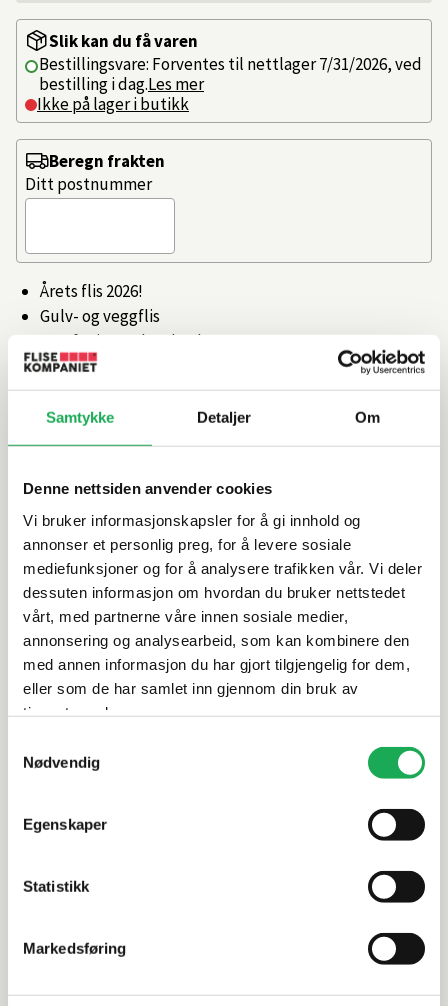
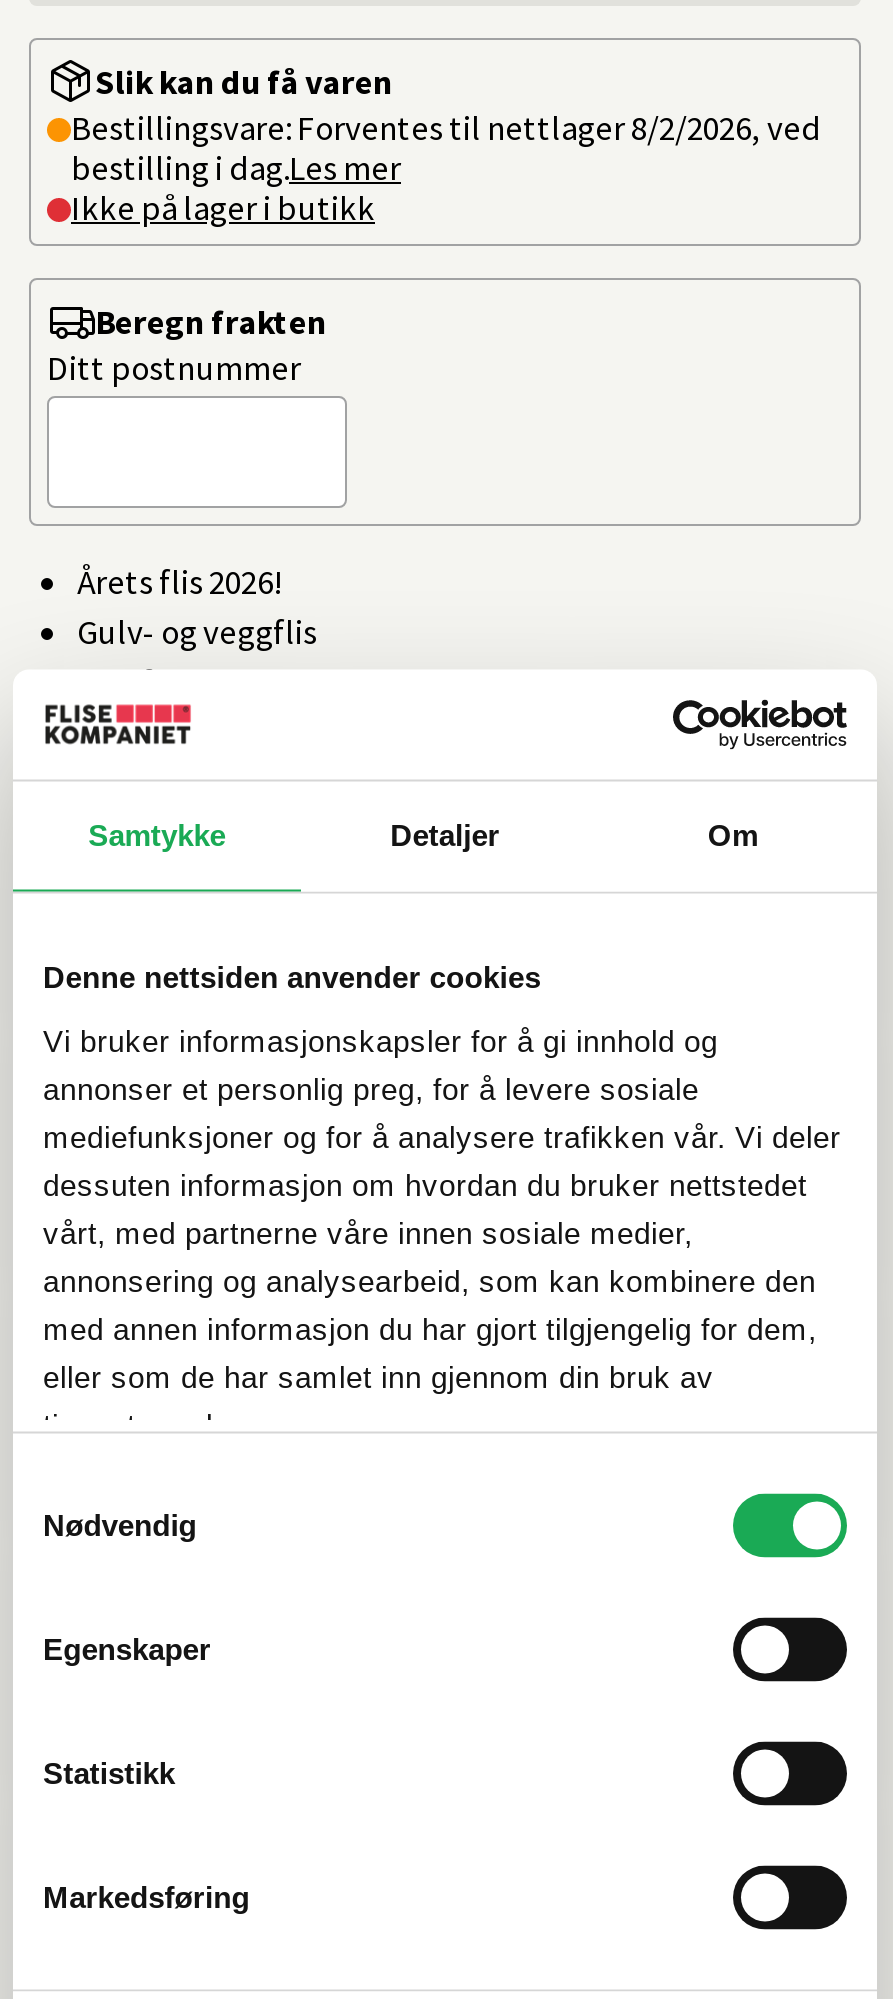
- Bestillingsvare: Forventes til nettlager 7/31/2026, ved
+ Bestillingsvare: Forventes til nettlager 8/2/2026, ved
